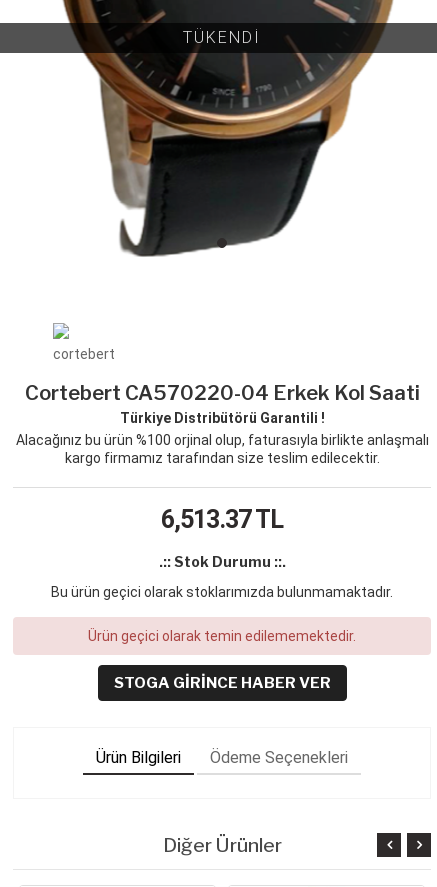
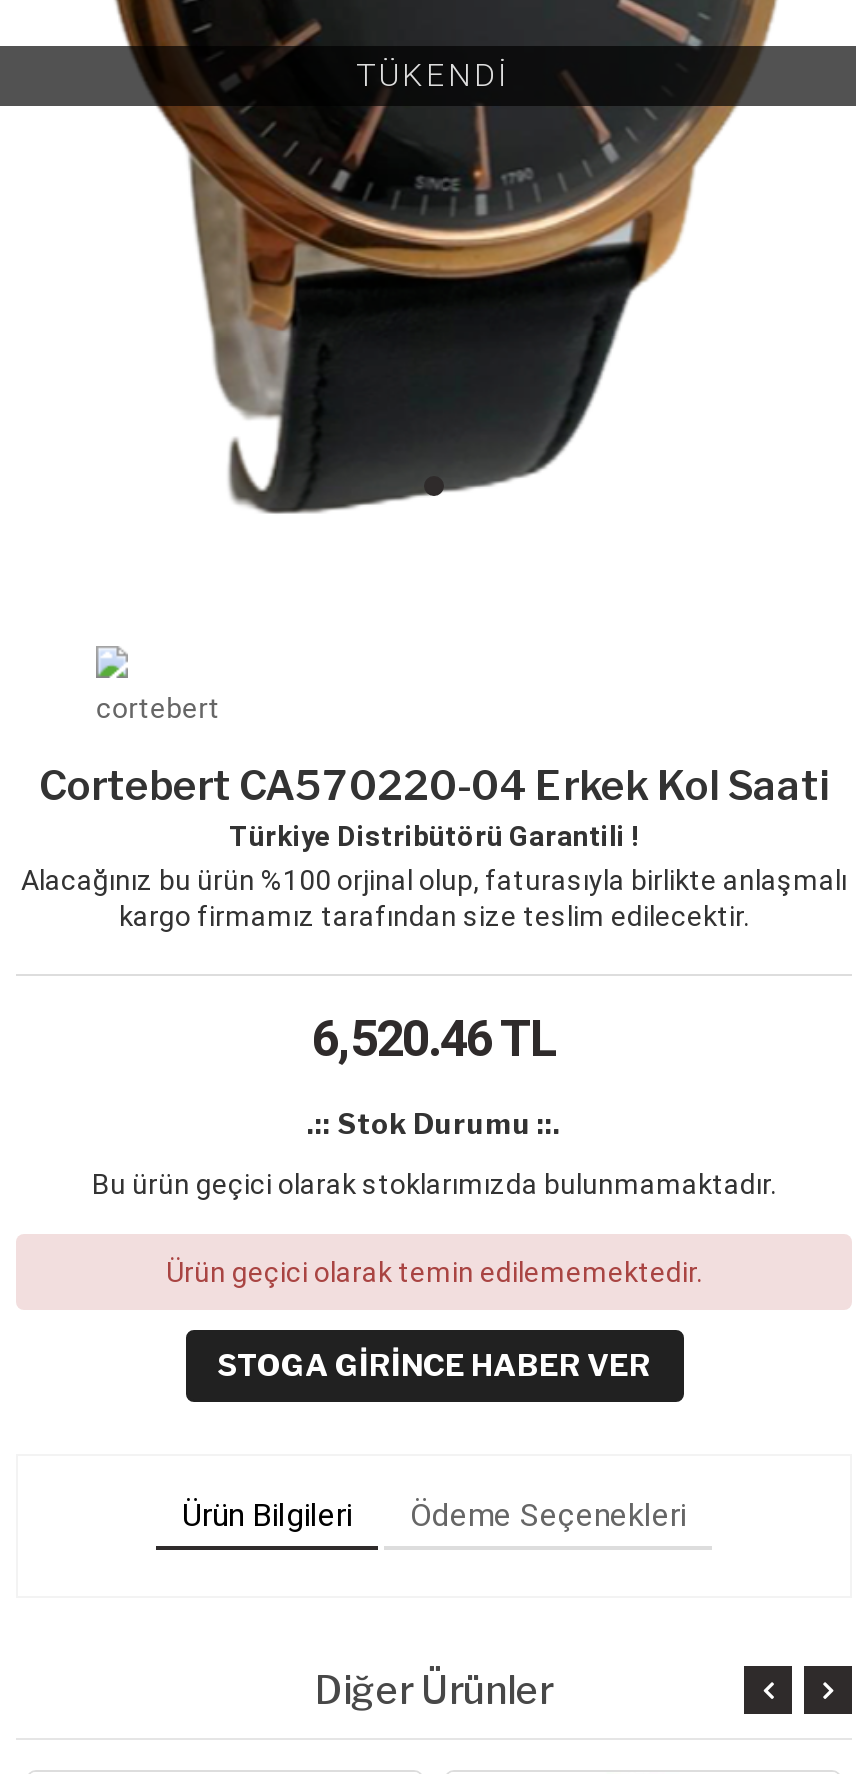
- 6,513.37TL
+ 6,520.46TL
